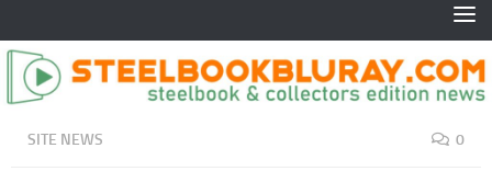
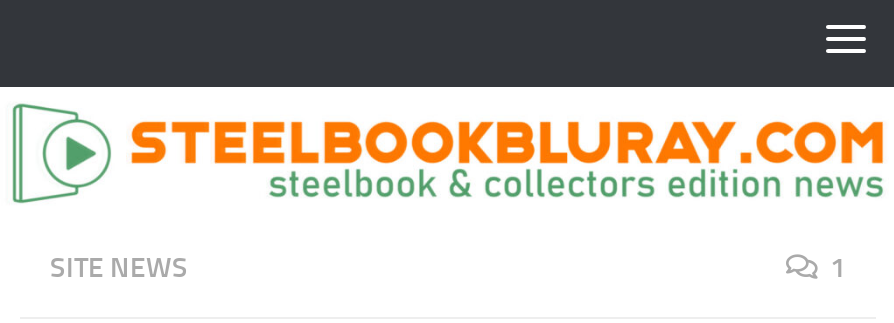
- 0
+ 1
